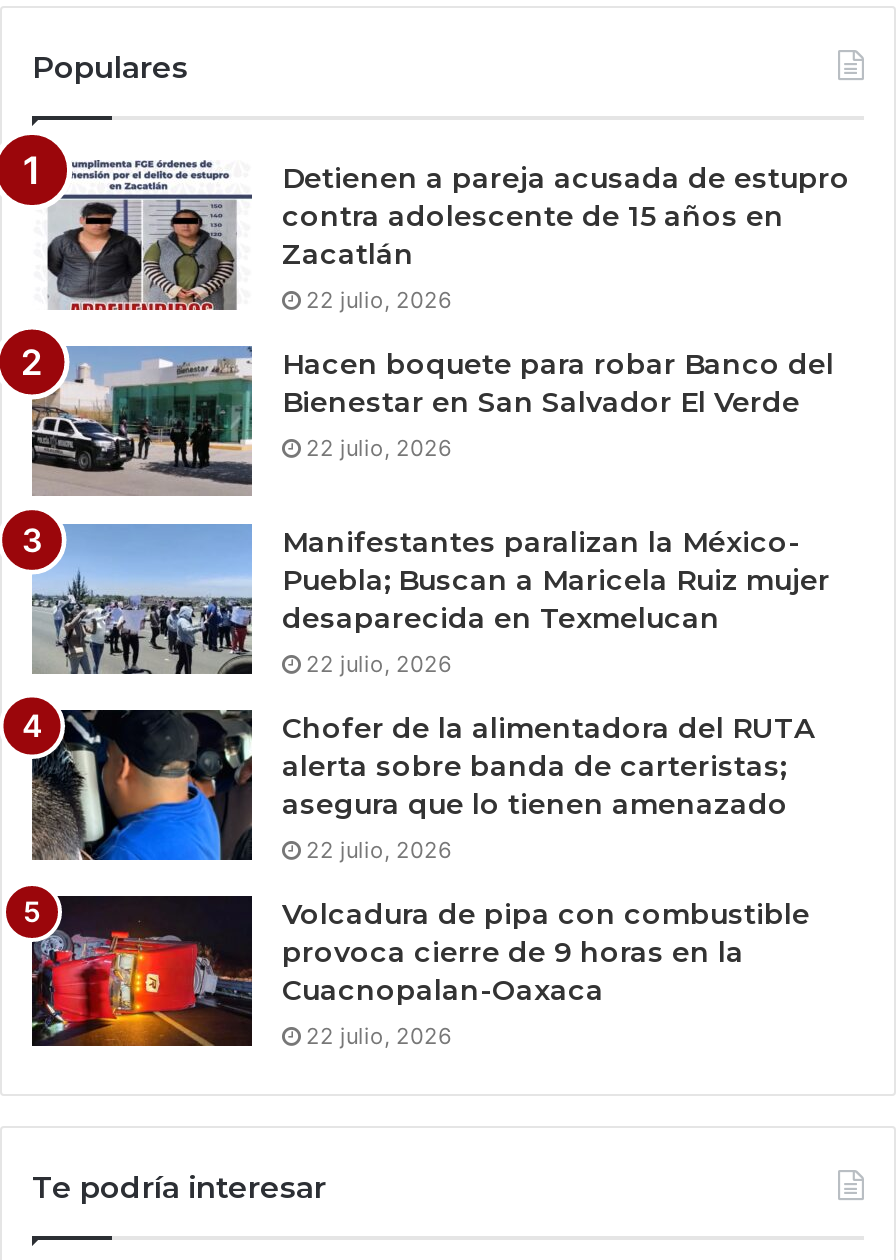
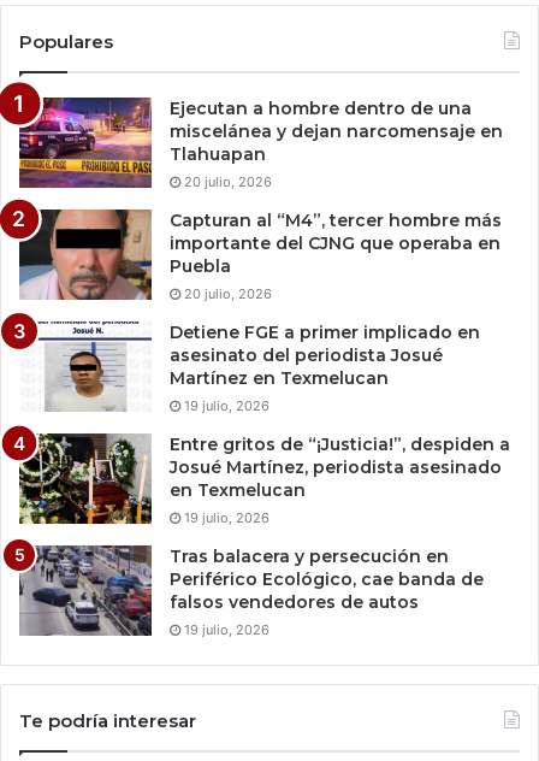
- [image]
- Detienen a pareja acusada de estupro
- contra adolescente de 15 años en
- Zacatlán
- 22 julio, 2026
+ [image]
+ Ejecutan a hombre dentro de una
+ miscelánea y dejan narcomensaje en
+ Tlahuapan
+ 20 julio, 2026

- [image]
- Hacen boquete para robar Banco del
- Bienestar en San Salvador El Verde
- 22 julio, 2026
+ [image]
+ Capturan al “M4”, tercer hombre más
+ importante del CJNG que operaba en
+ Puebla
+ 20 julio, 2026

- [image]
- Manifestantes paralizan la México-
- Puebla; Buscan a Maricela Ruiz mujer
- desaparecida en Texmelucan
- 22 julio, 2026
+ [image]
+ Detiene FGE a primer implicado en
+ asesinato del periodista Josué
+ Martínez en Texmelucan
+ 19 julio, 2026

- [image]
- Chofer de la alimentadora del RUTA
- alerta sobre banda de carteristas;
- asegura que lo tienen amenazado
- 22 julio, 2026
+ [image]
+ Entre gritos de “¡Justicia!”, despiden a
+ Josué Martínez, periodista asesinado
+ en Texmelucan
+ 19 julio, 2026

- [image]
- Volcadura de pipa con combustible
- provoca cierre de 9 horas en la
- Cuacnopalan-Oaxaca
- 22 julio, 2026
+ [image]
+ Tras balacera y persecución en
+ Periférico Ecológico, cae banda de
+ falsos vendedores de autos
+ 19 julio, 2026
